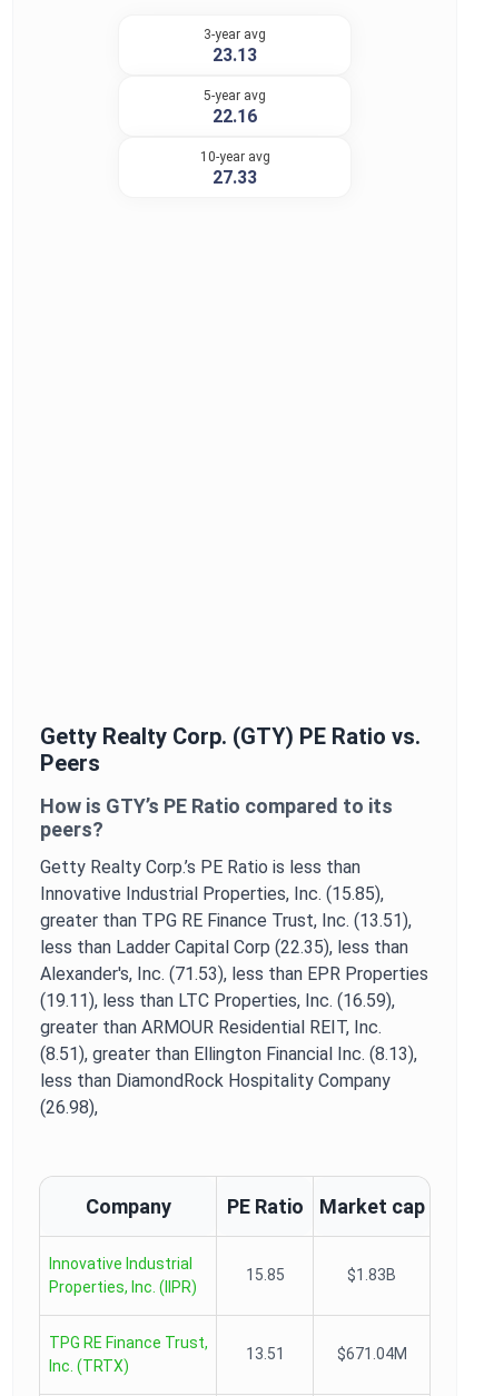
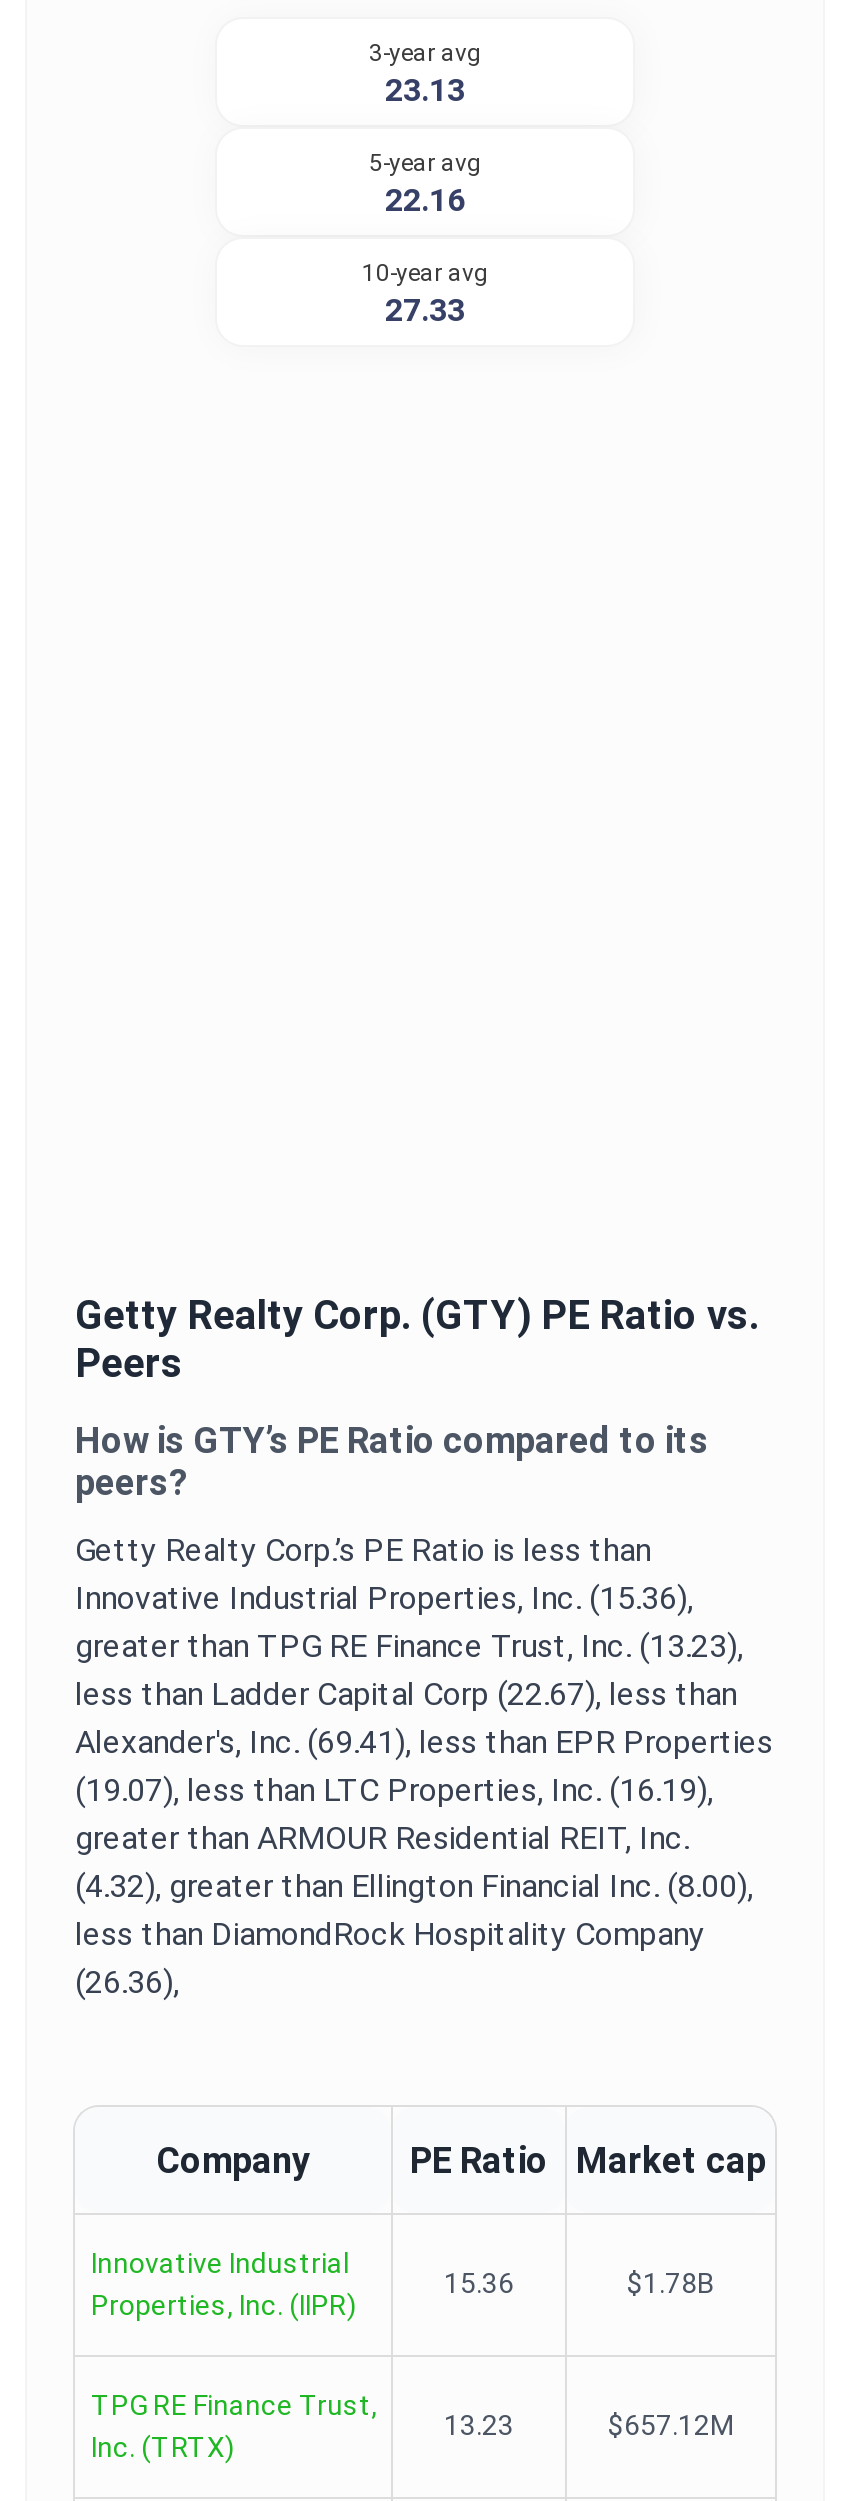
- Innovative Industrial Properties, Inc. (15.85),
+ Innovative Industrial Properties, Inc. (15.36),

- greater than TPG RE Finance Trust, Inc. (13.51),
+ greater than TPG RE Finance Trust, Inc. (13.23),

- less than Ladder Capital Corp (22.35), less than
+ less than Ladder Capital Corp (22.67), less than

- Alexander's, Inc. (71.53), less than EPR Properties
+ Alexander's, Inc. (69.41), less than EPR Properties

- (19.11), less than LTC Properties, Inc. (16.59),
+ (19.07), less than LTC Properties, Inc. (16.19),

- (8.51), greater than Ellington Financial Inc. (8.13),
+ (4.32), greater than Ellington Financial Inc. (8.00),

- (26.98),
+ (26.36),

- 15.85
- $1.83B
+ 15.36
+ $1.78B

- 13.51
- $671.04M
+ 13.23
+ $657.12M
